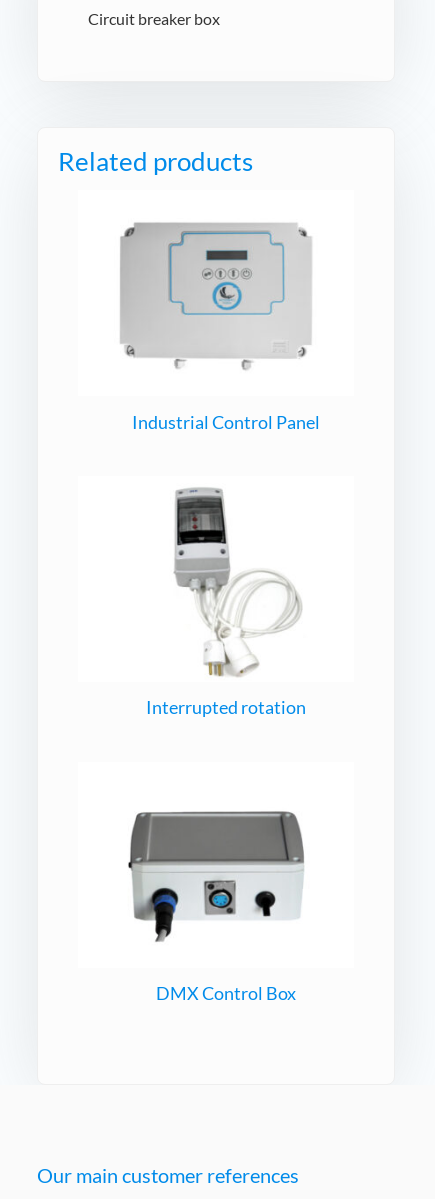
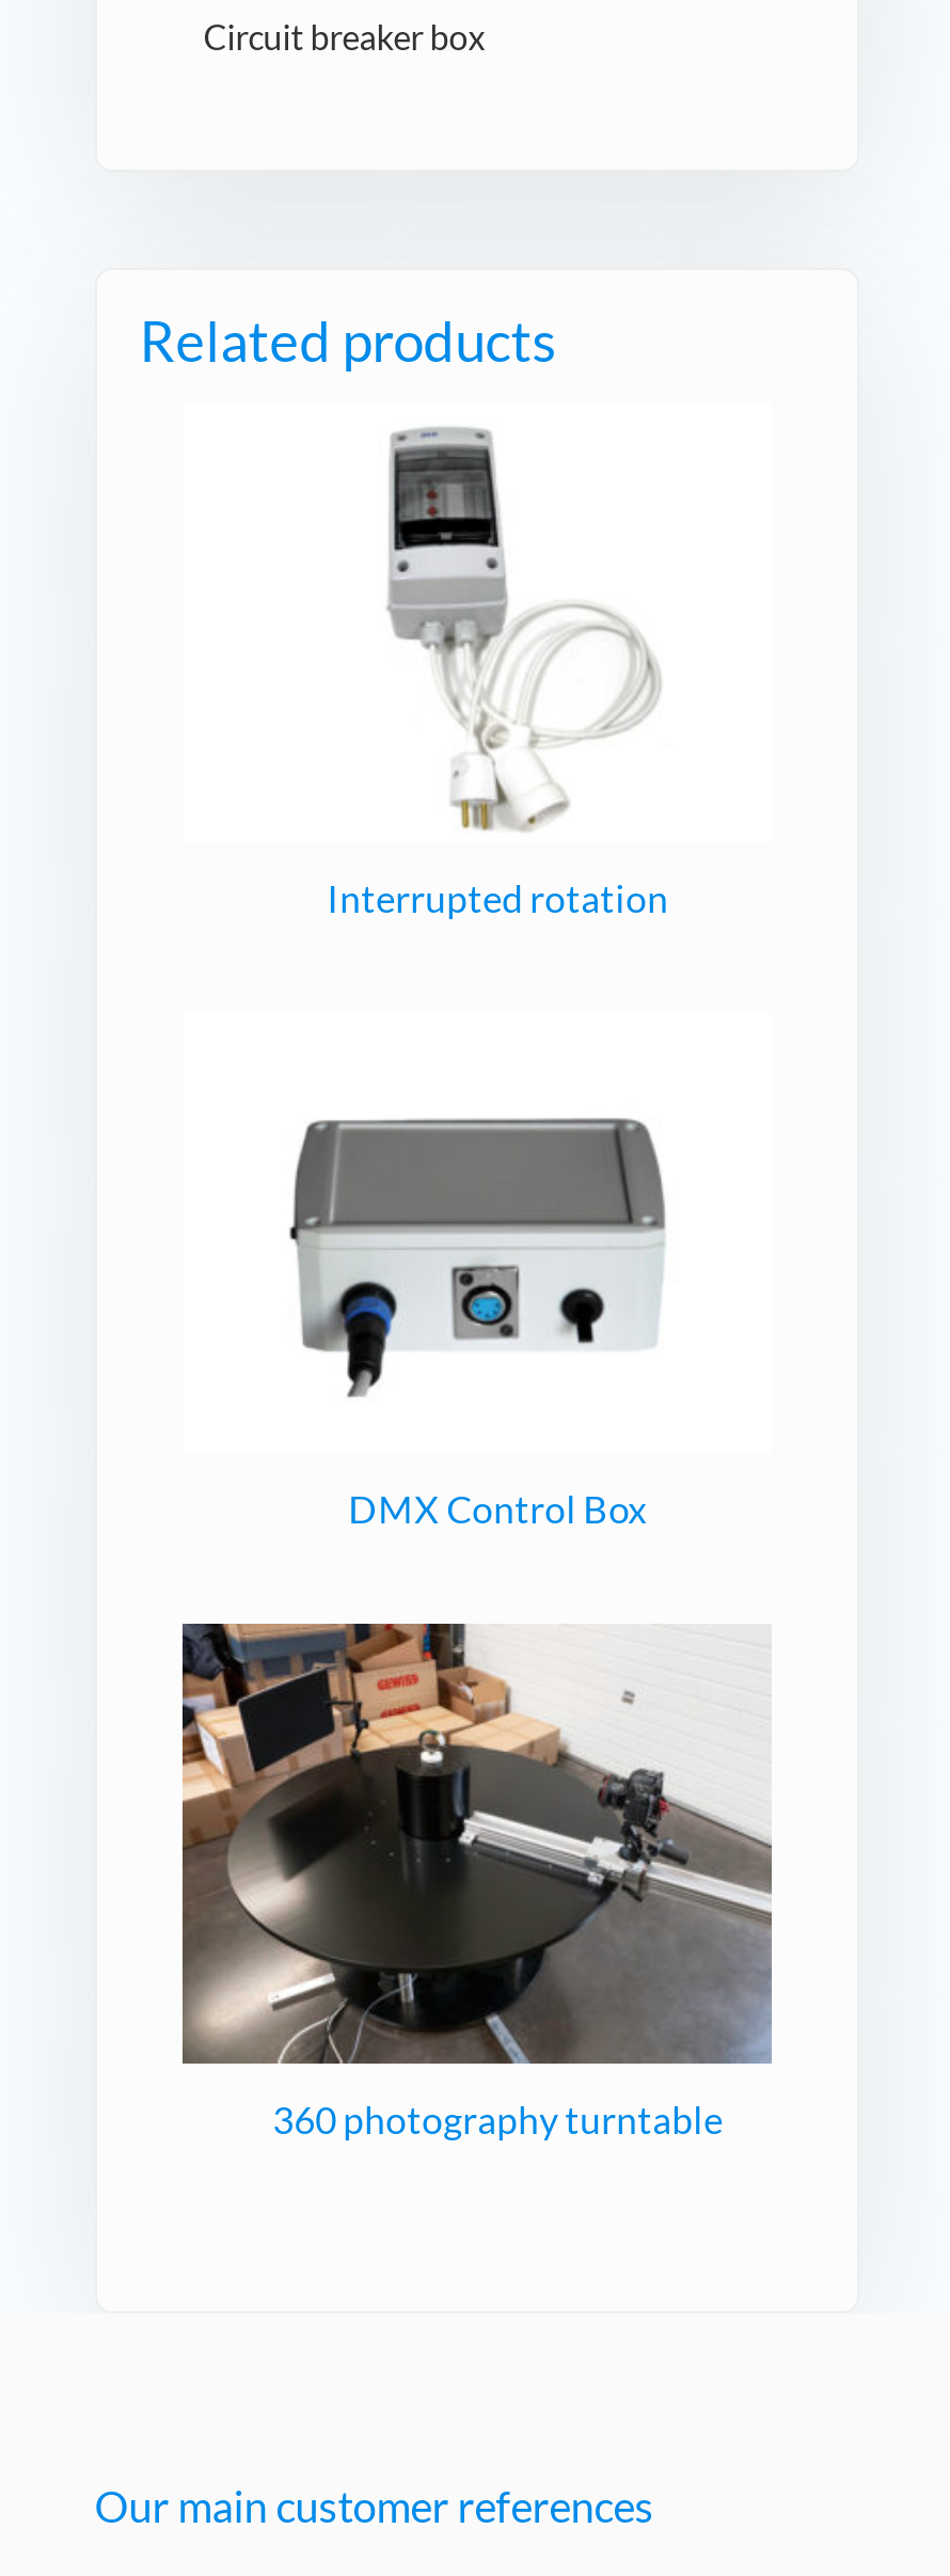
- [image]

- Industrial Control Panel

moved up: [image] | Interrupted rotation | DMX Control Box

+ [image]
+ 360 photography turntable
